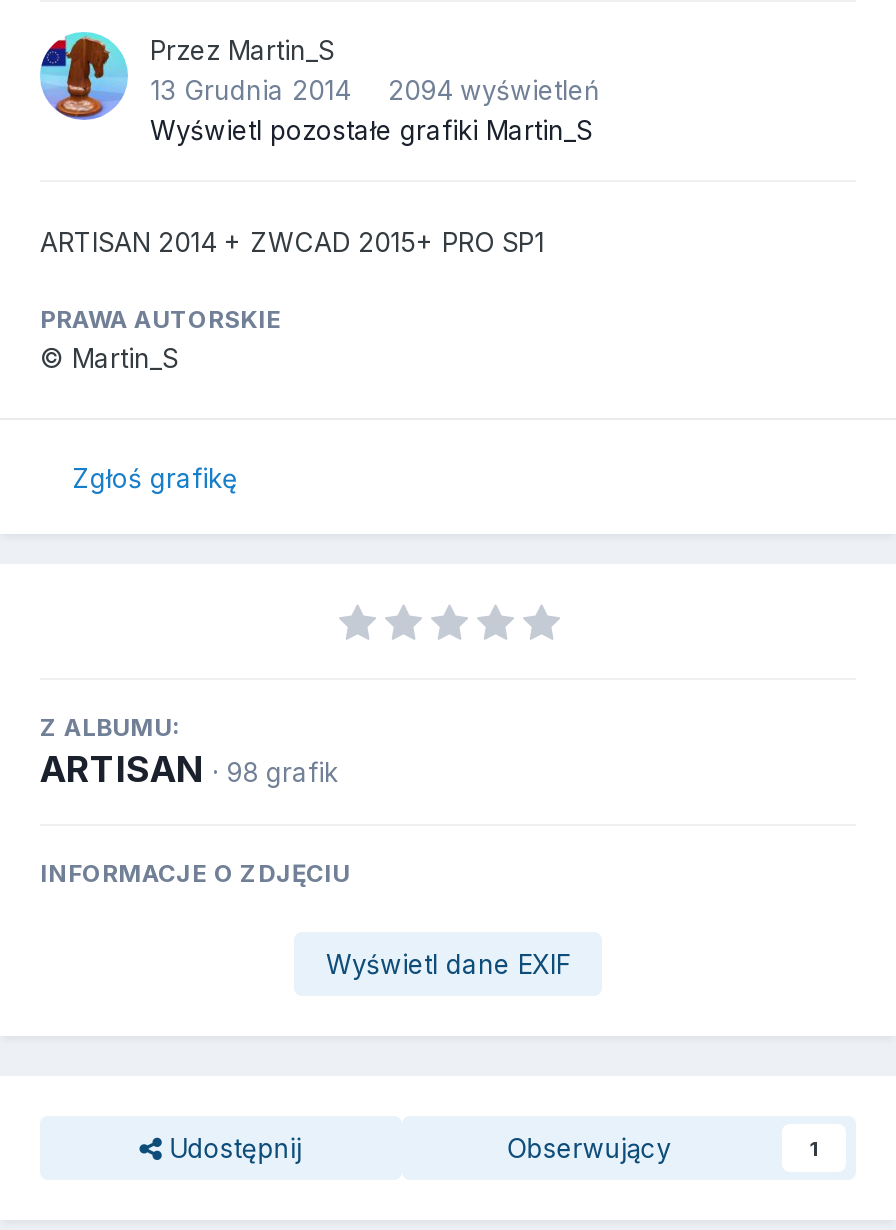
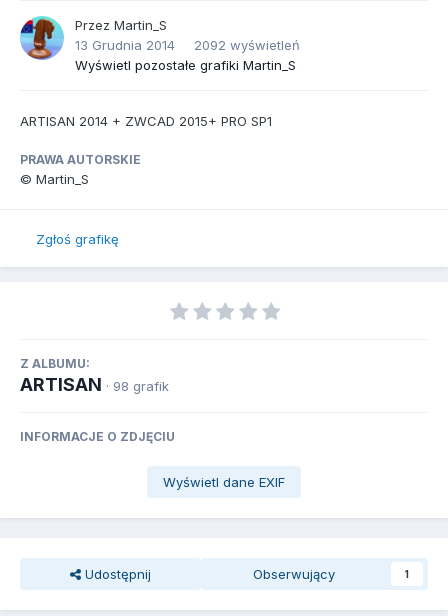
- 13 Grudnia 2014 2094 wyświetleń
+ 13 Grudnia 2014 2092 wyświetleń
